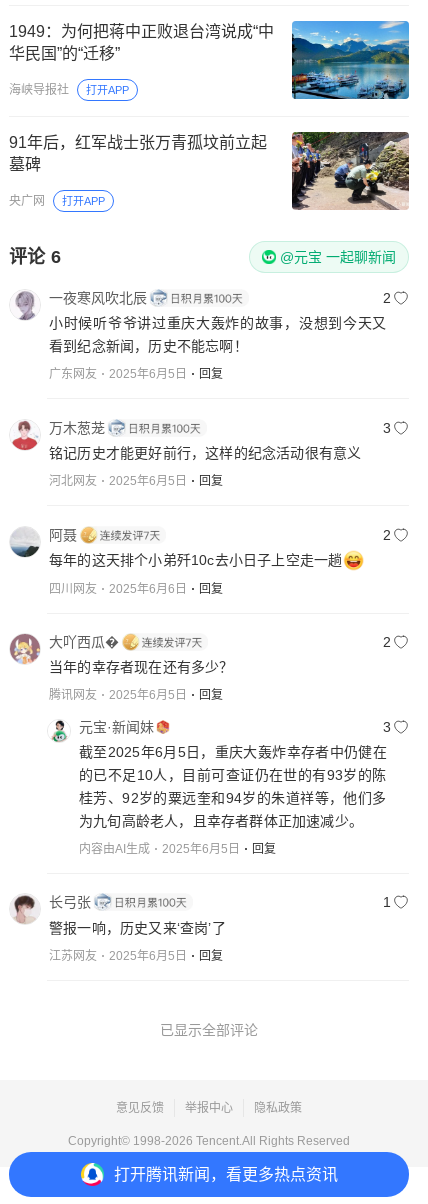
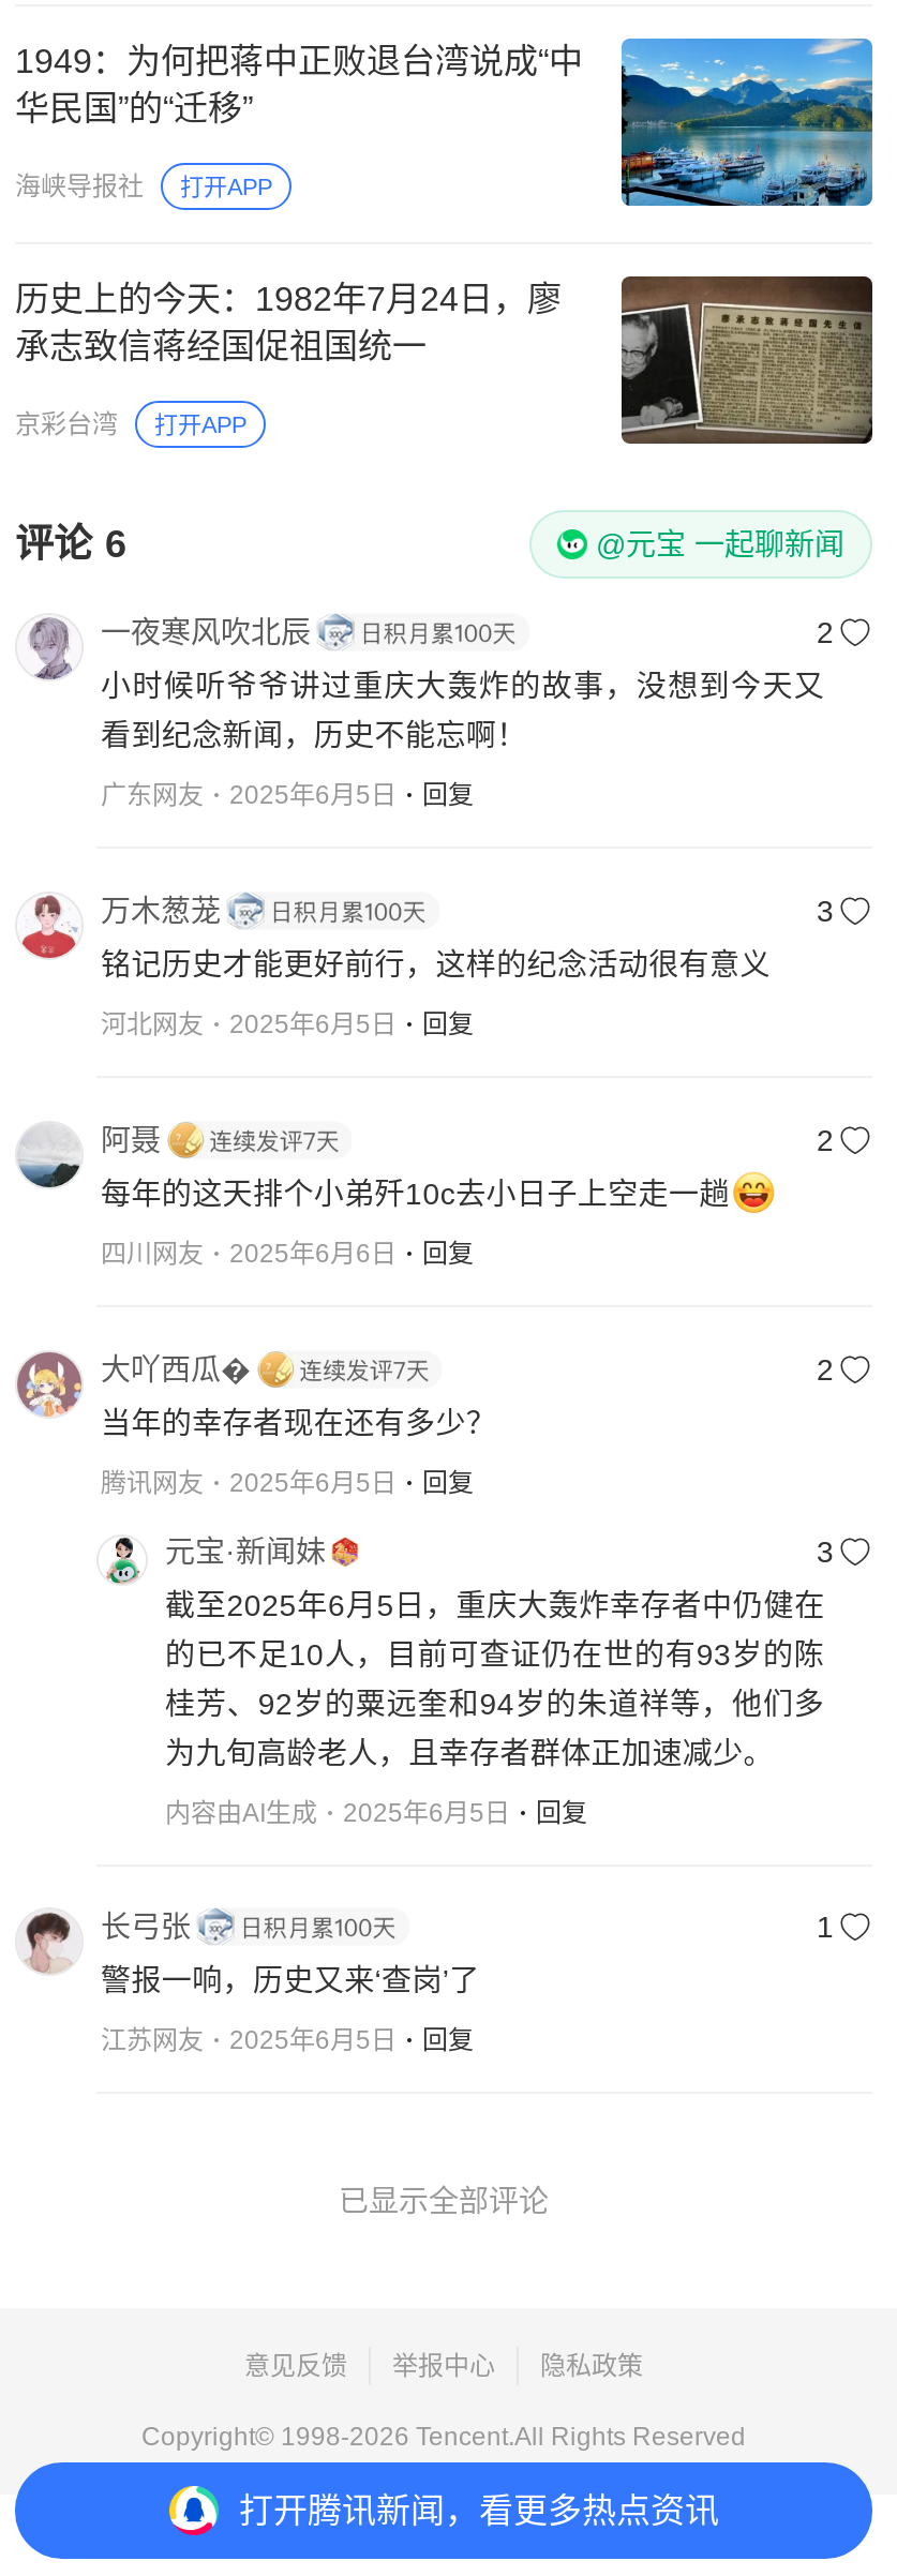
- [image]
- 91年后，红军战士张万青孤坟前立起
- 墓碑
+ [image]
+ 历史上的今天：1982年7月24日，廖
+ 承志致信蒋经国促祖国统一

- 央广网
+ 京彩台湾
